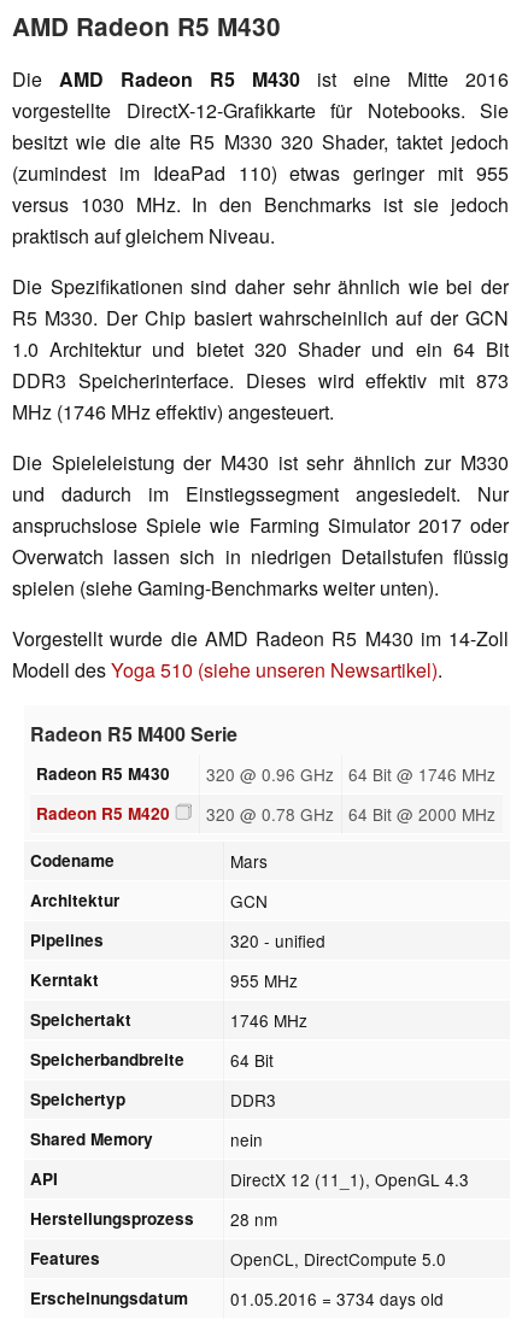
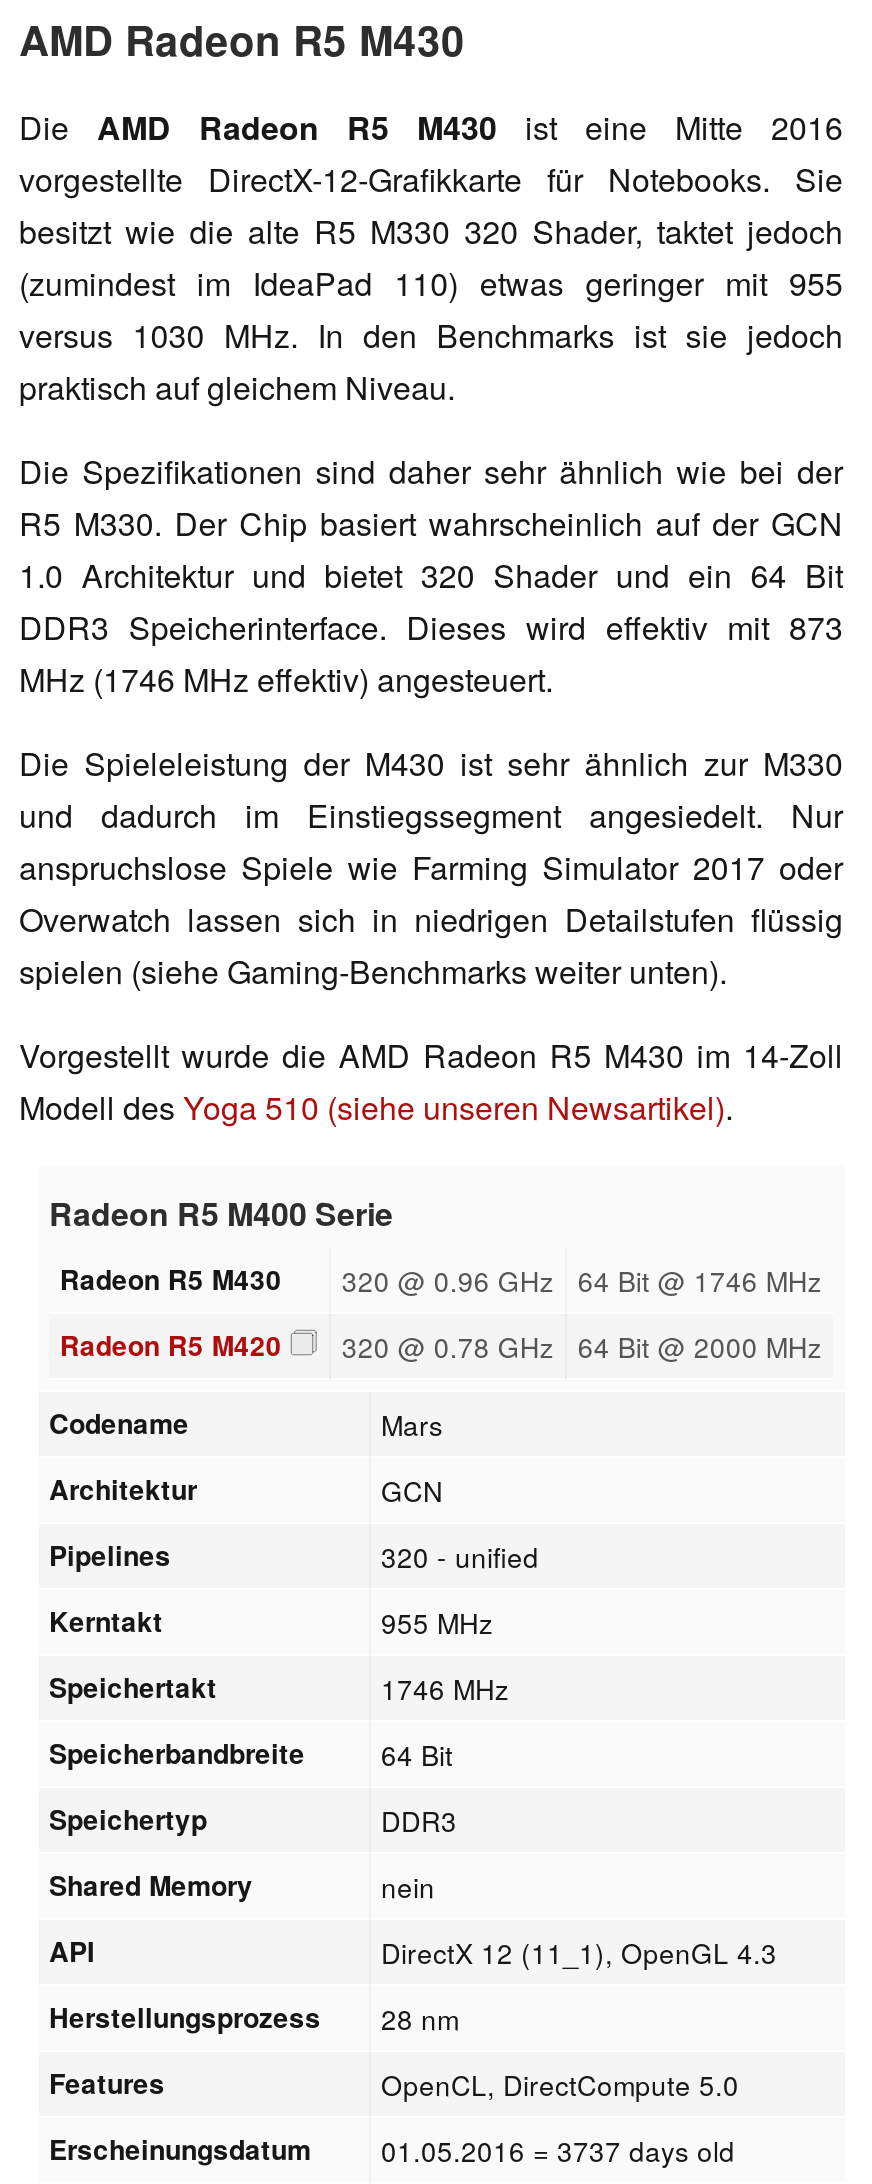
- Erscheinungsdatum 01.05.2016 = 3734 days old
+ Erscheinungsdatum 01.05.2016 = 3737 days old
